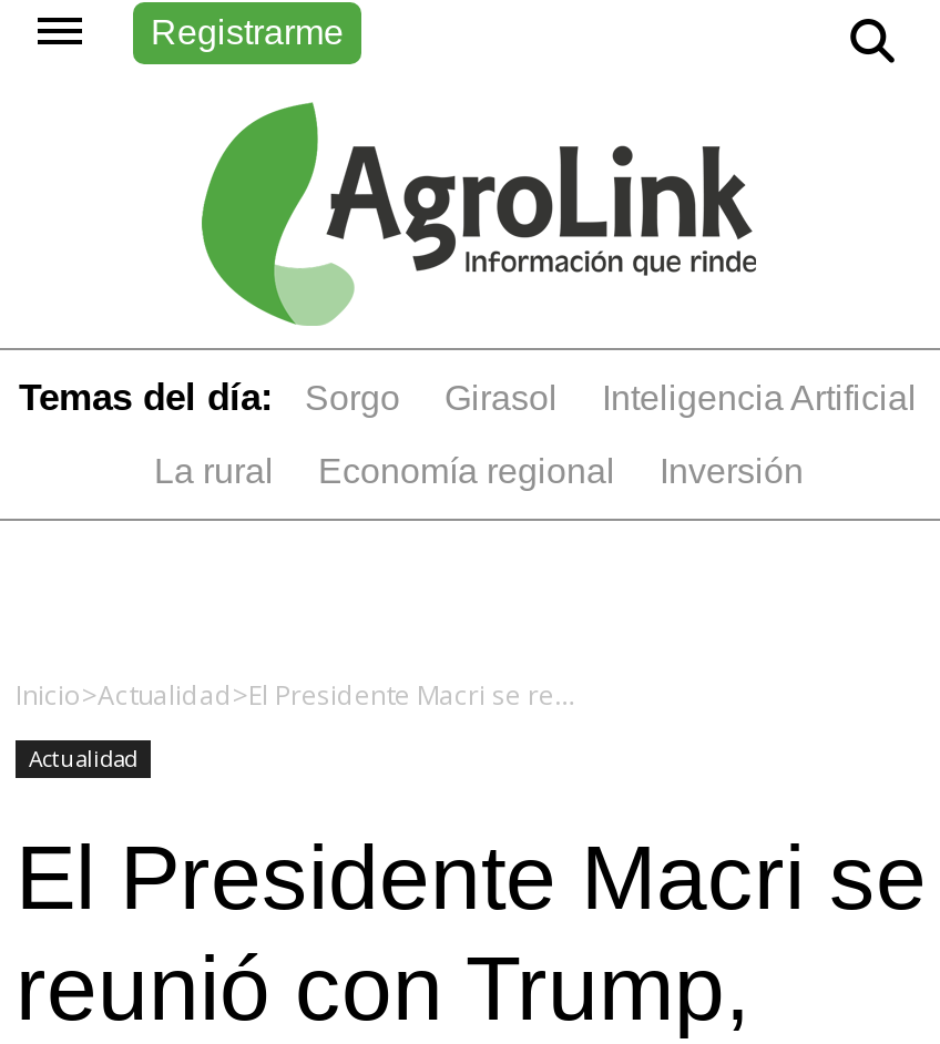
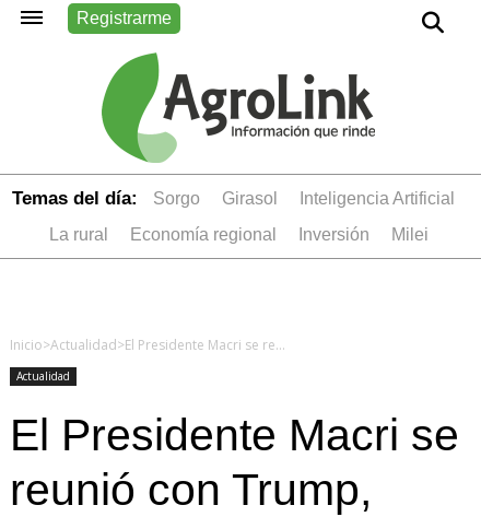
+ Milei
